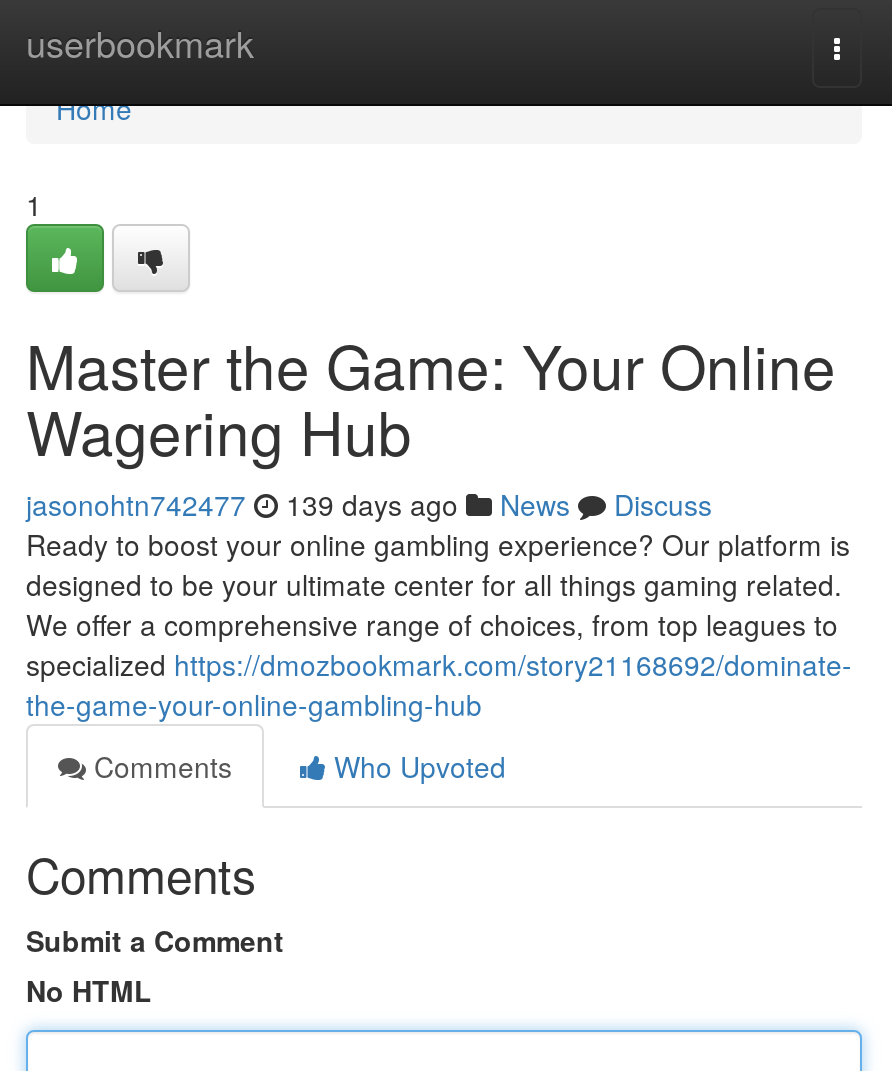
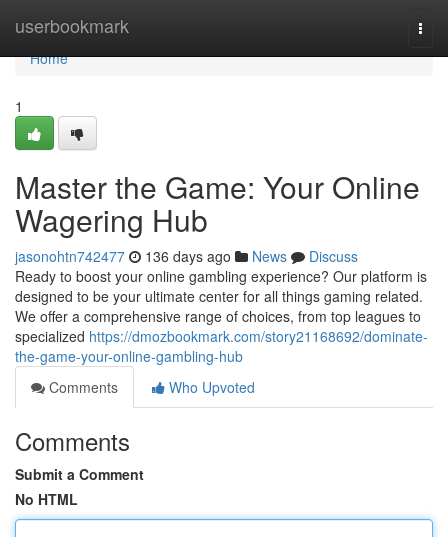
- jasonohtn742477 139 days ago News Discuss
+ jasonohtn742477 136 days ago News Discuss
